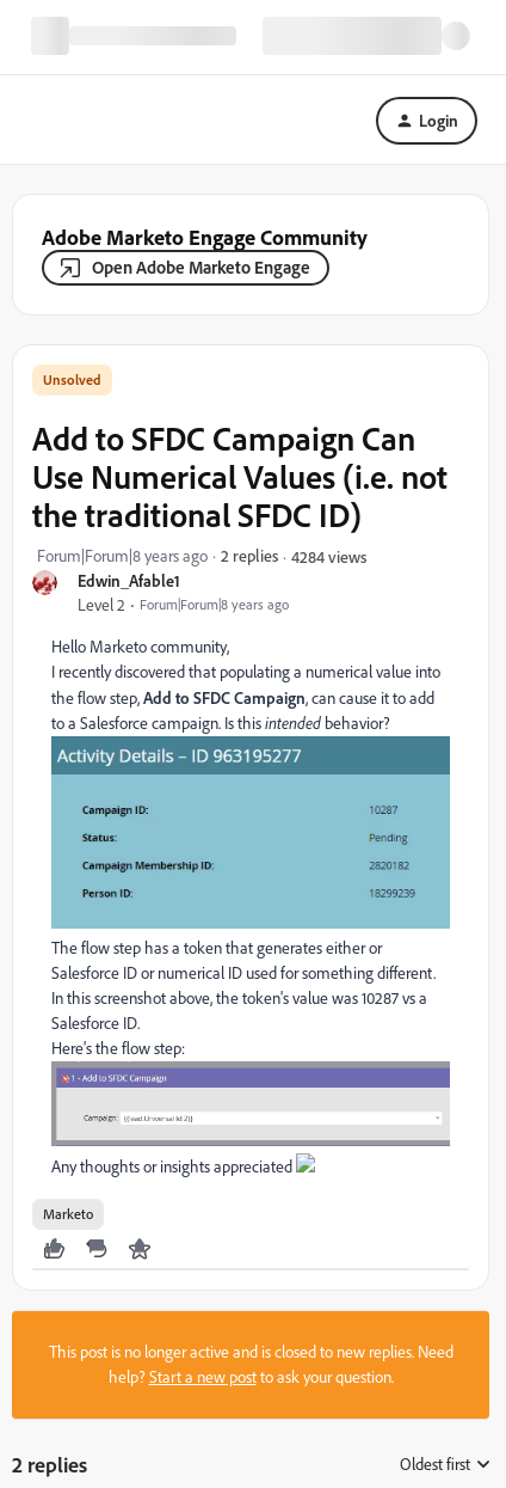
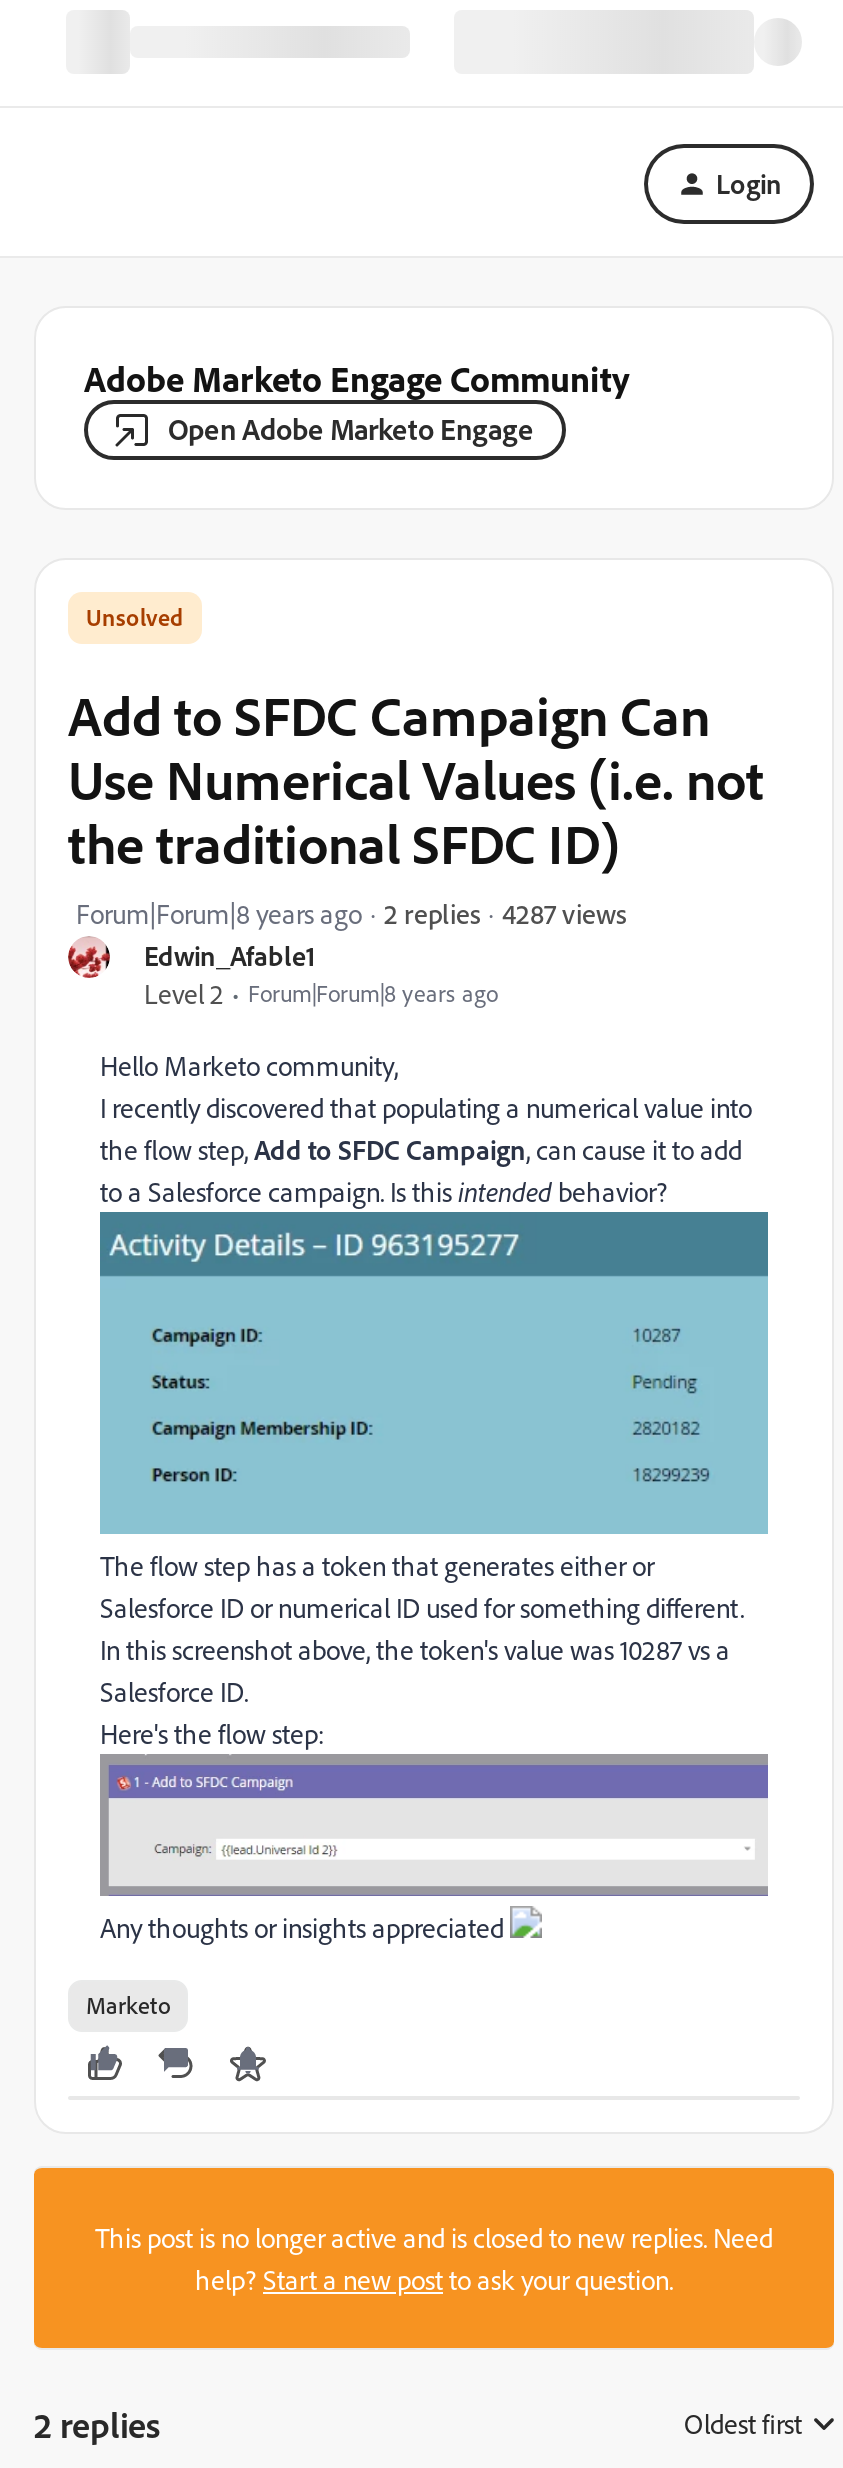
- 4284 views
+ 4287 views
